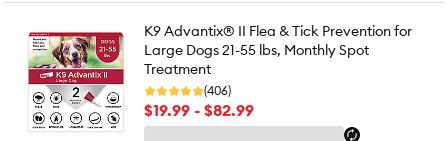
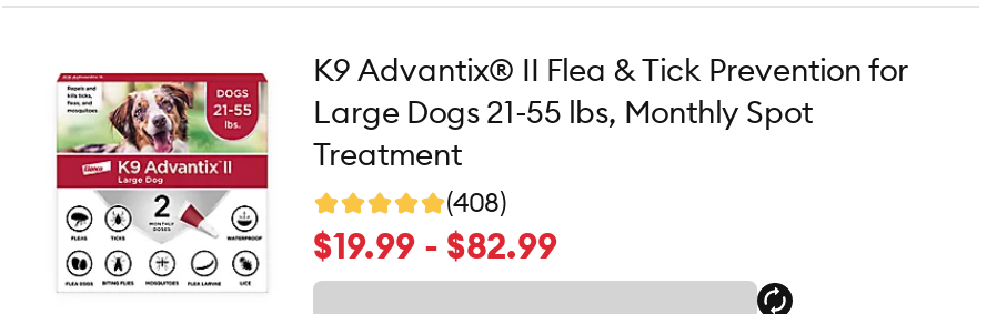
- (406)
+ (408)
